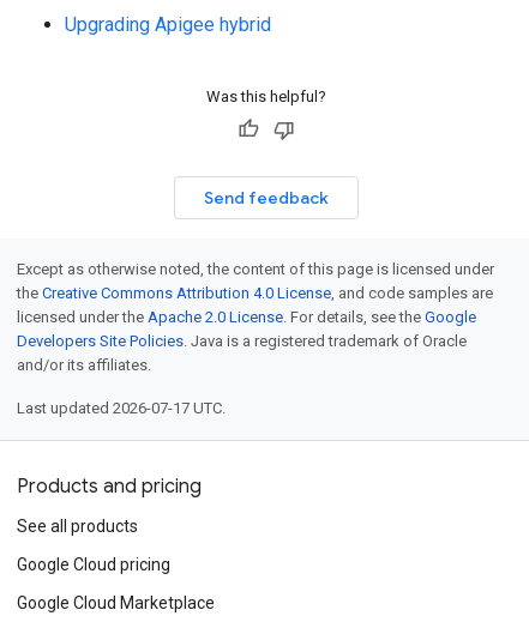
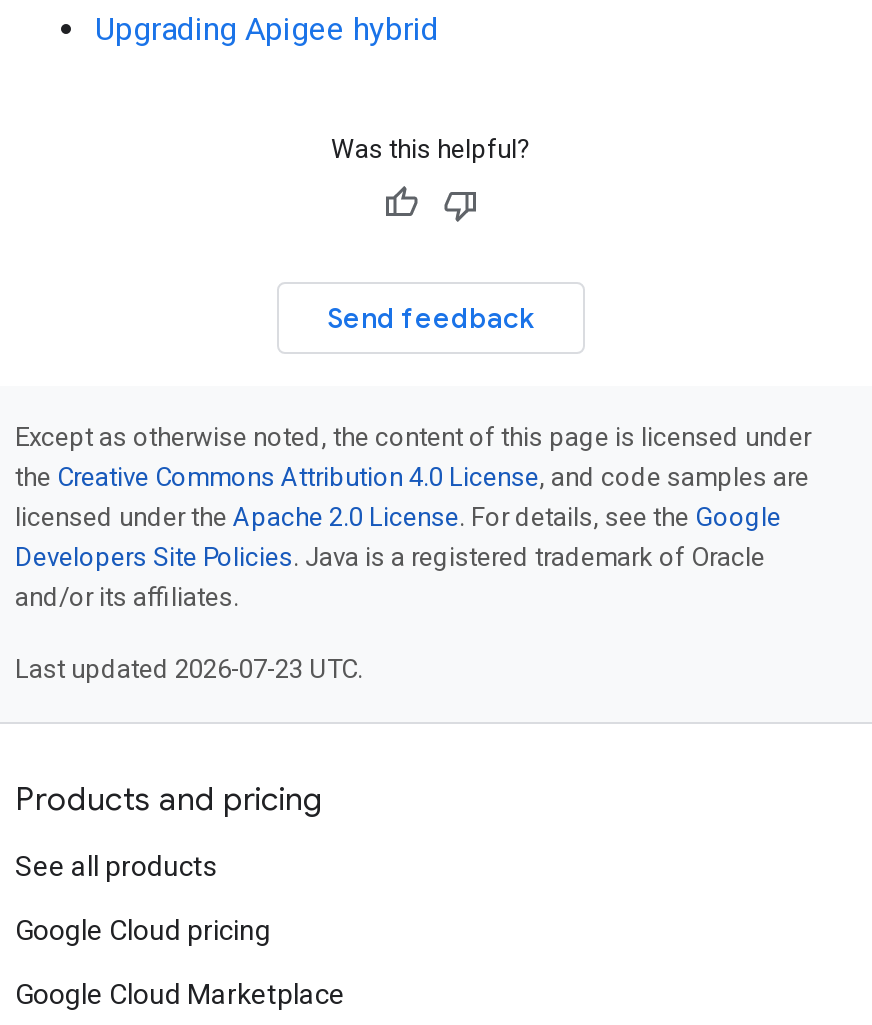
- Last updated 2026-07-17 UTC.
+ Last updated 2026-07-23 UTC.
